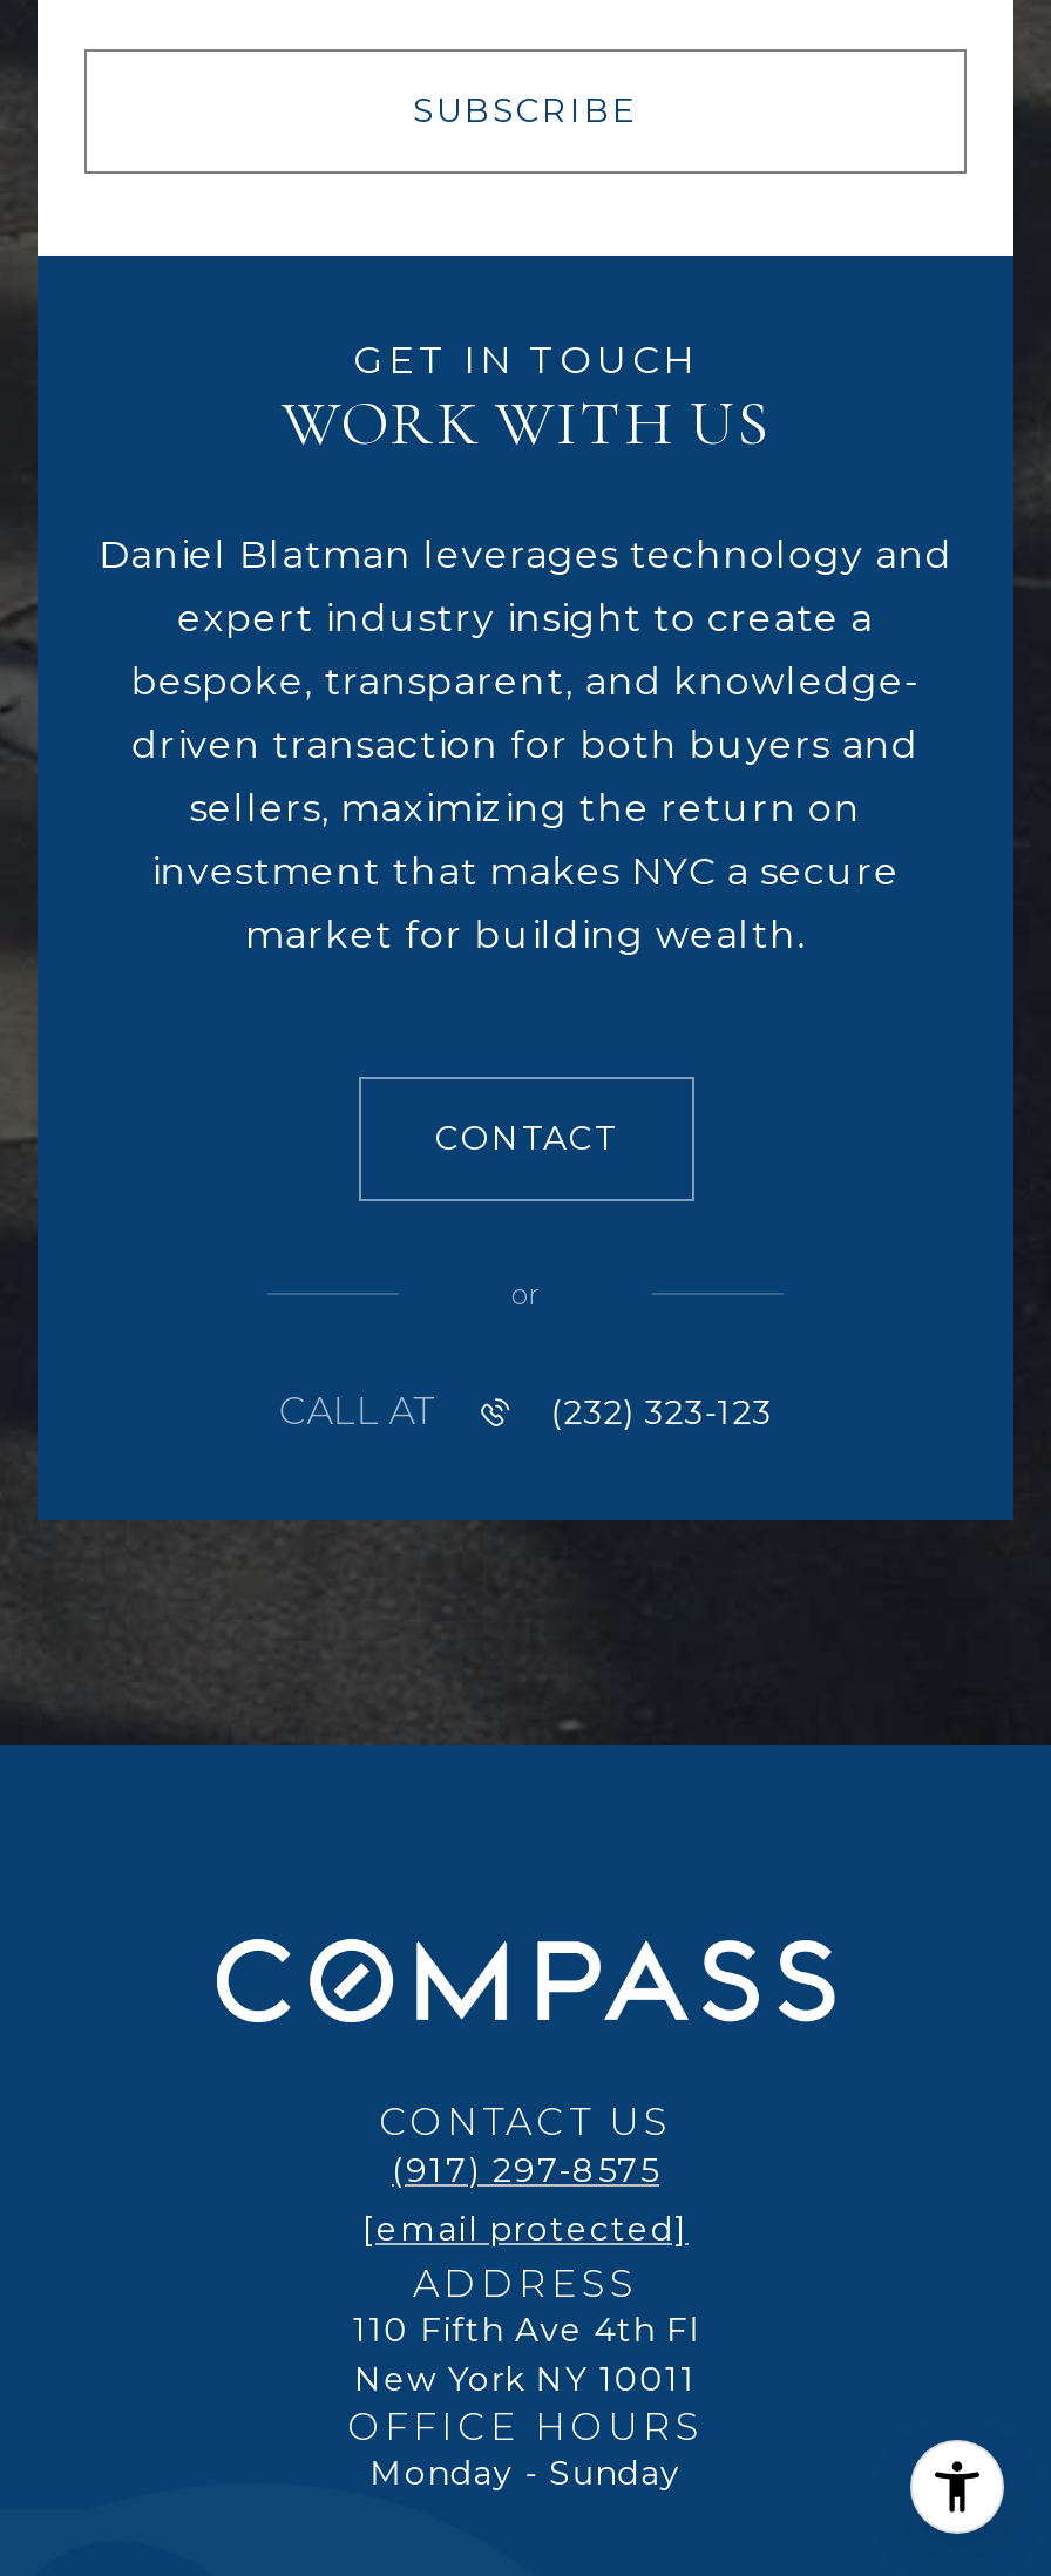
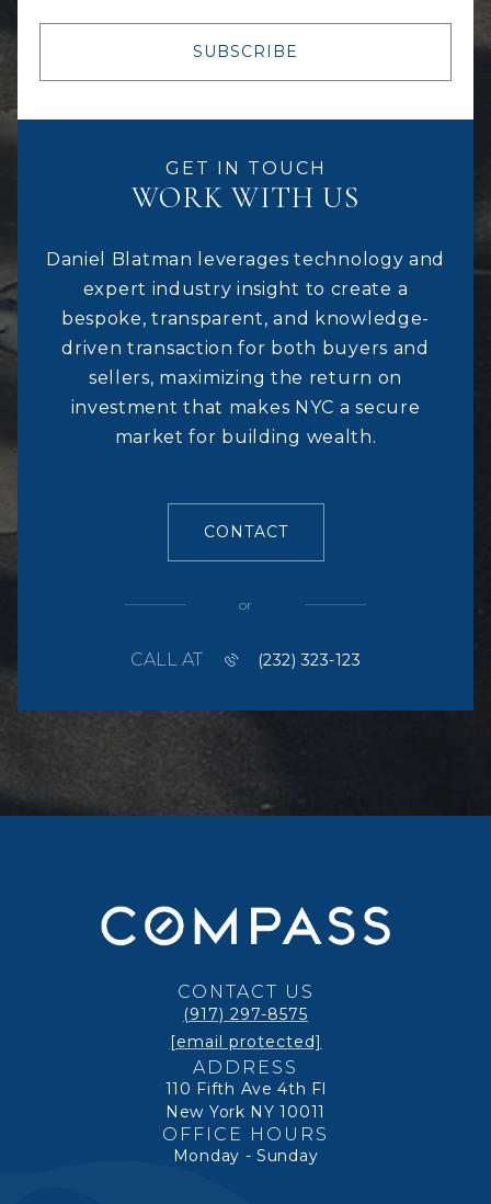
- [image]
